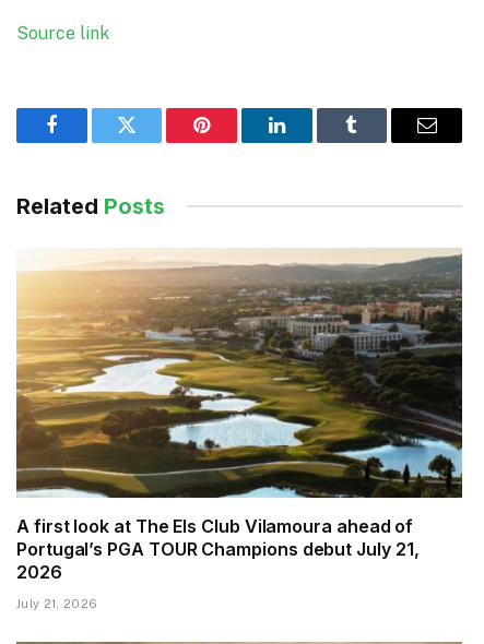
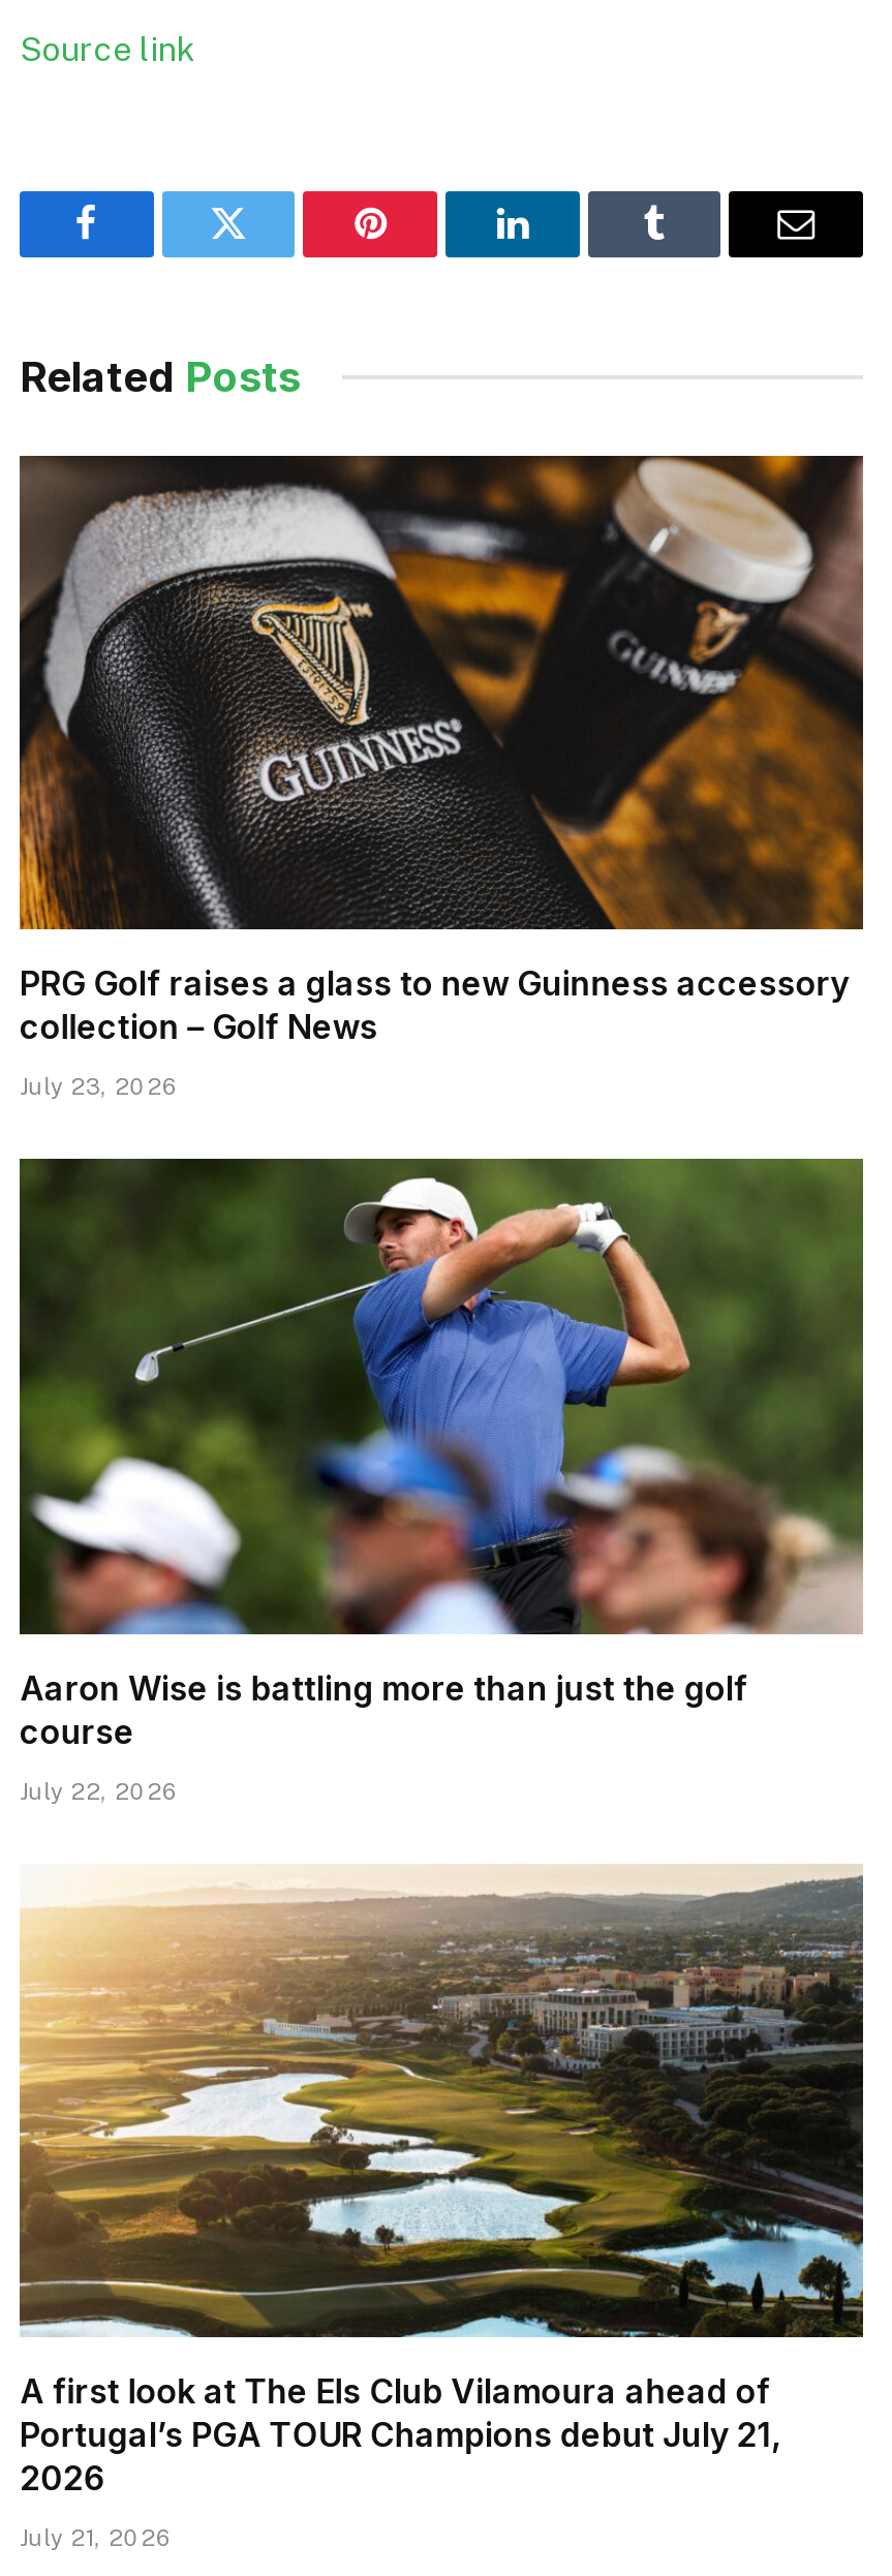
+ [image]
+ PRG Golf raises a glass to new Guinness accessory
+ collection – Golf News
+ July 23, 2026

+ [image]
+ Aaron Wise is battling more than just the golf
+ course
+ July 22, 2026
